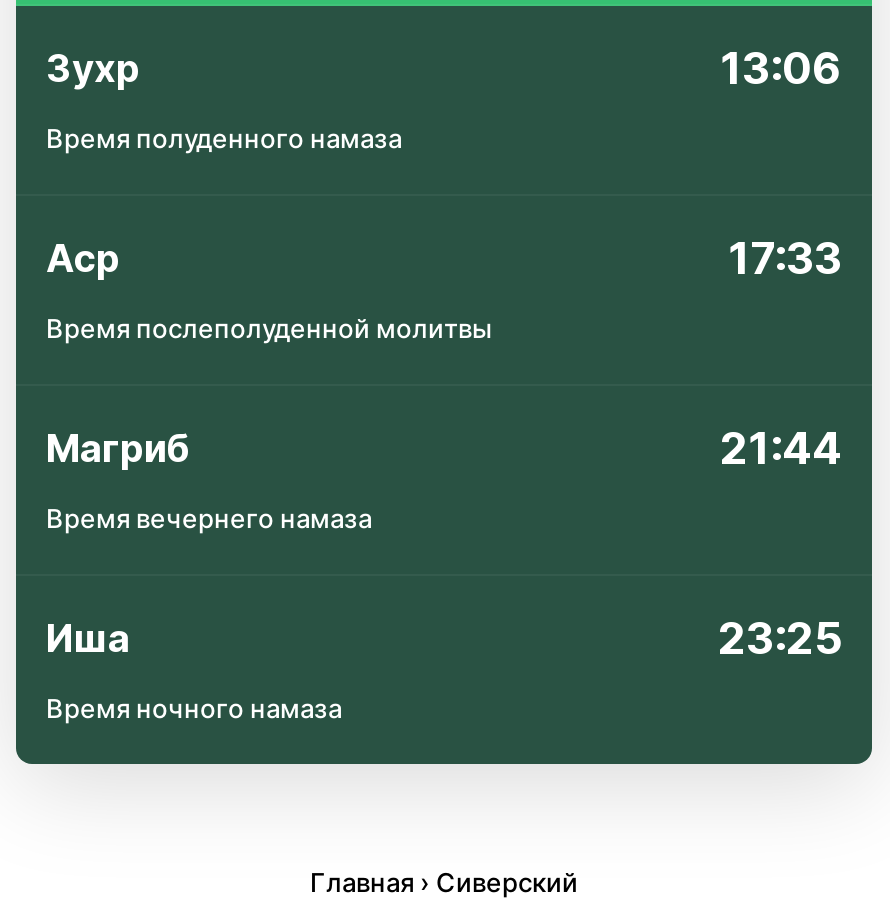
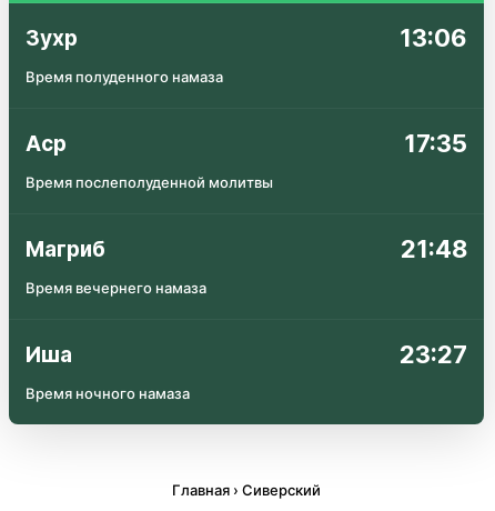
- 17:33
+ 17:35

- 21:44
+ 21:48

- 23:25
+ 23:27
